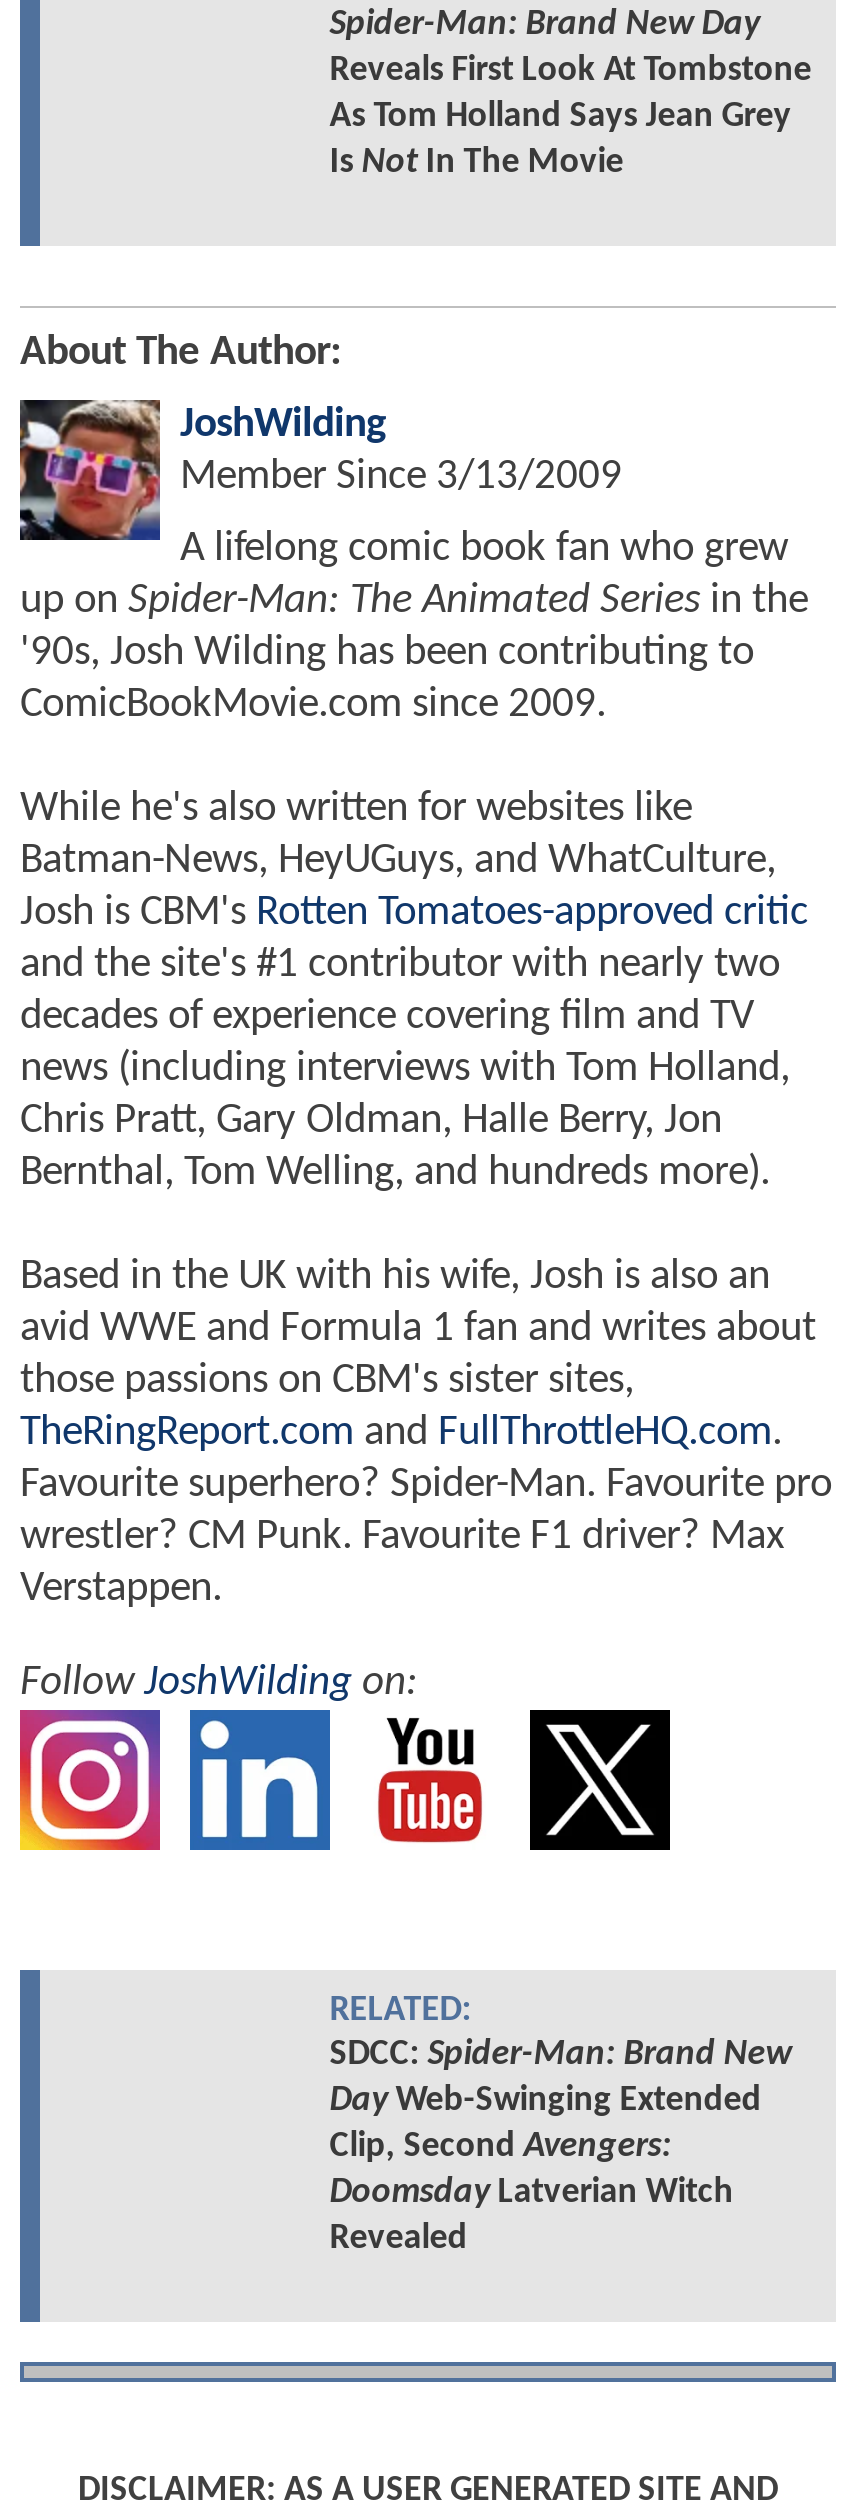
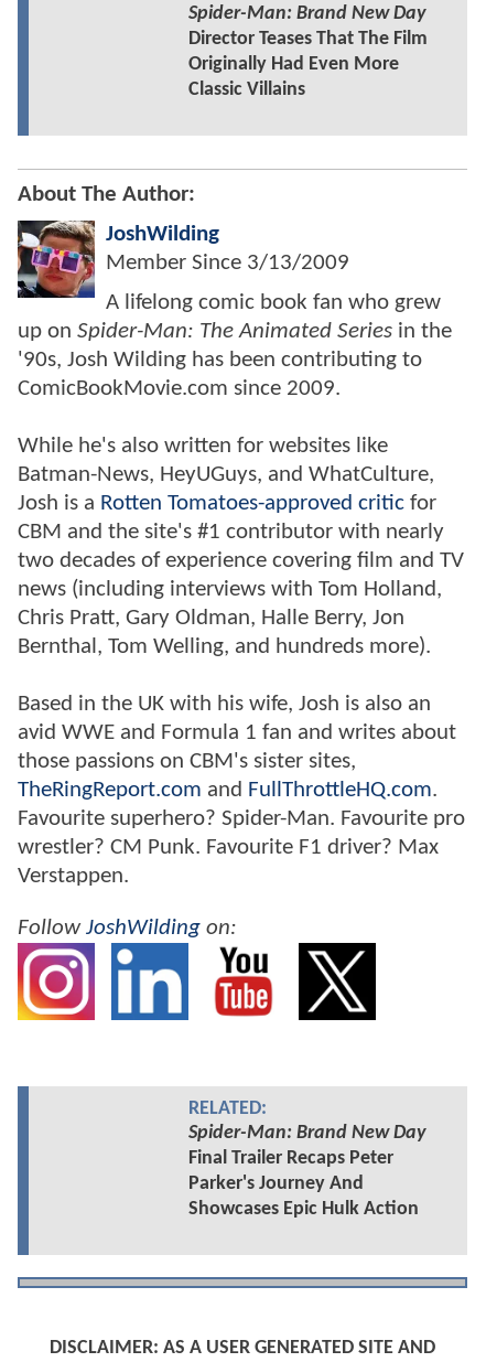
- Reveals First Look At Tombstone
- As Tom Holland Says Jean Grey
- Is Not In The Movie
+ Director Teases That The Film
+ Originally Had Even More
+ Classic Villains

- Josh is CBM's Rotten Tomatoes-approved critic
- and the site's #1 contributor with nearly two
- decades of experience covering film and TV
+ Josh is a Rotten Tomatoes-approved critic for
+ CBM and the site's #1 contributor with nearly
+ two decades of experience covering film and TV

- SDCC: Spider-Man: Brand New
- Day Web-Swinging Extended
- Clip, Second Avengers:
- Doomsday Latverian Witch
- Revealed
+ Spider-Man: Brand New Day
+ Final Trailer Recaps Peter
+ Parker's Journey And
+ Showcases Epic Hulk Action
